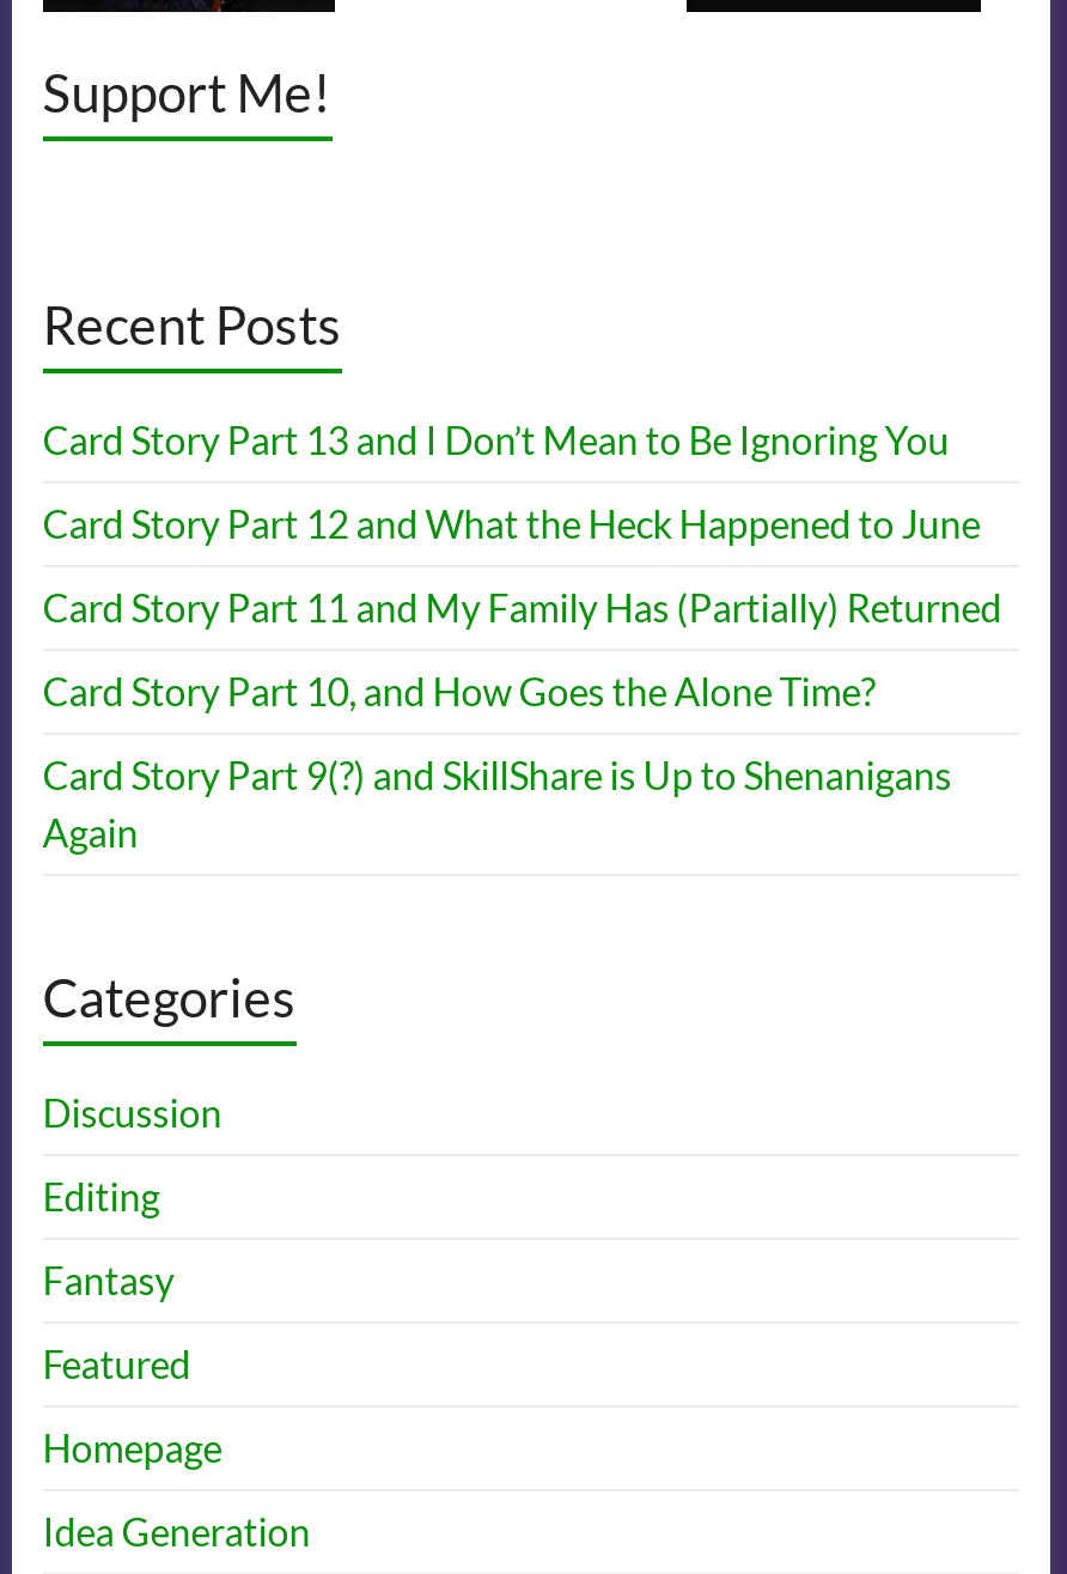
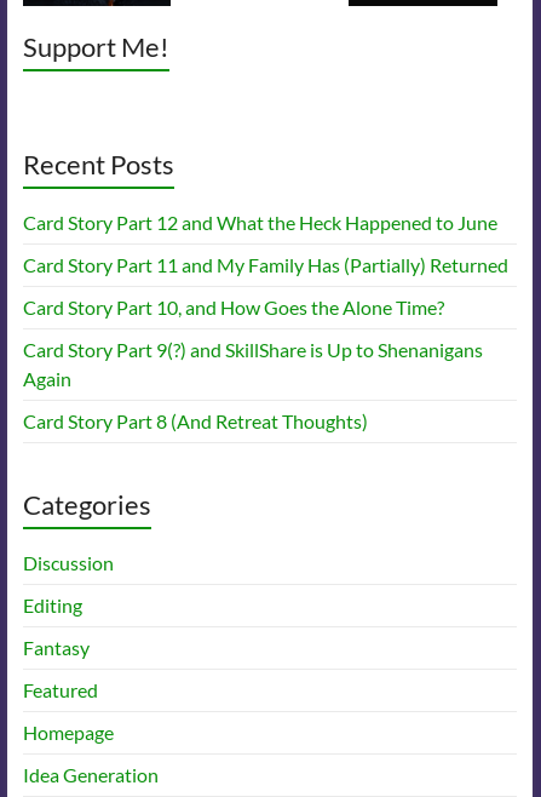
- Card Story Part 13 and I Don’t Mean to Be Ignoring You

moved up: Card Story Part 12 and What the Heck Happened to June | Card Story Part 11 and My Family Has (Partially) Returned | Card Story Part 10, and How Goes the Alone Time? | Card Story Part 9(?) and SkillShare is Up to Shenanigans | Again

+ Card Story Part 8 (And Retreat Thoughts)
